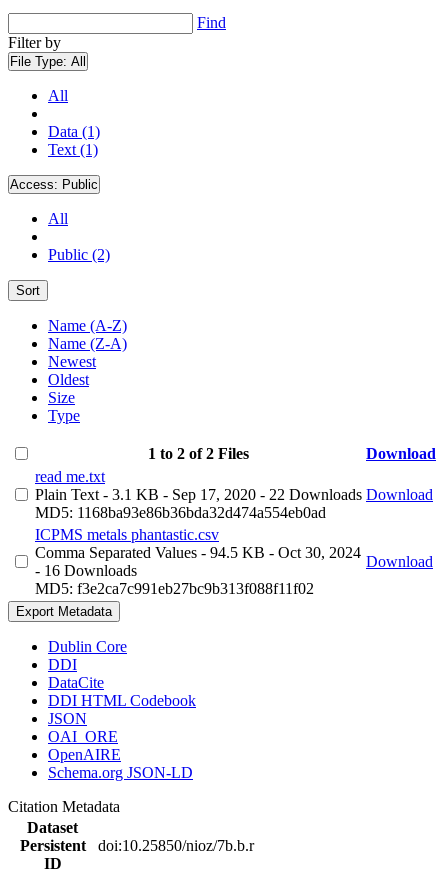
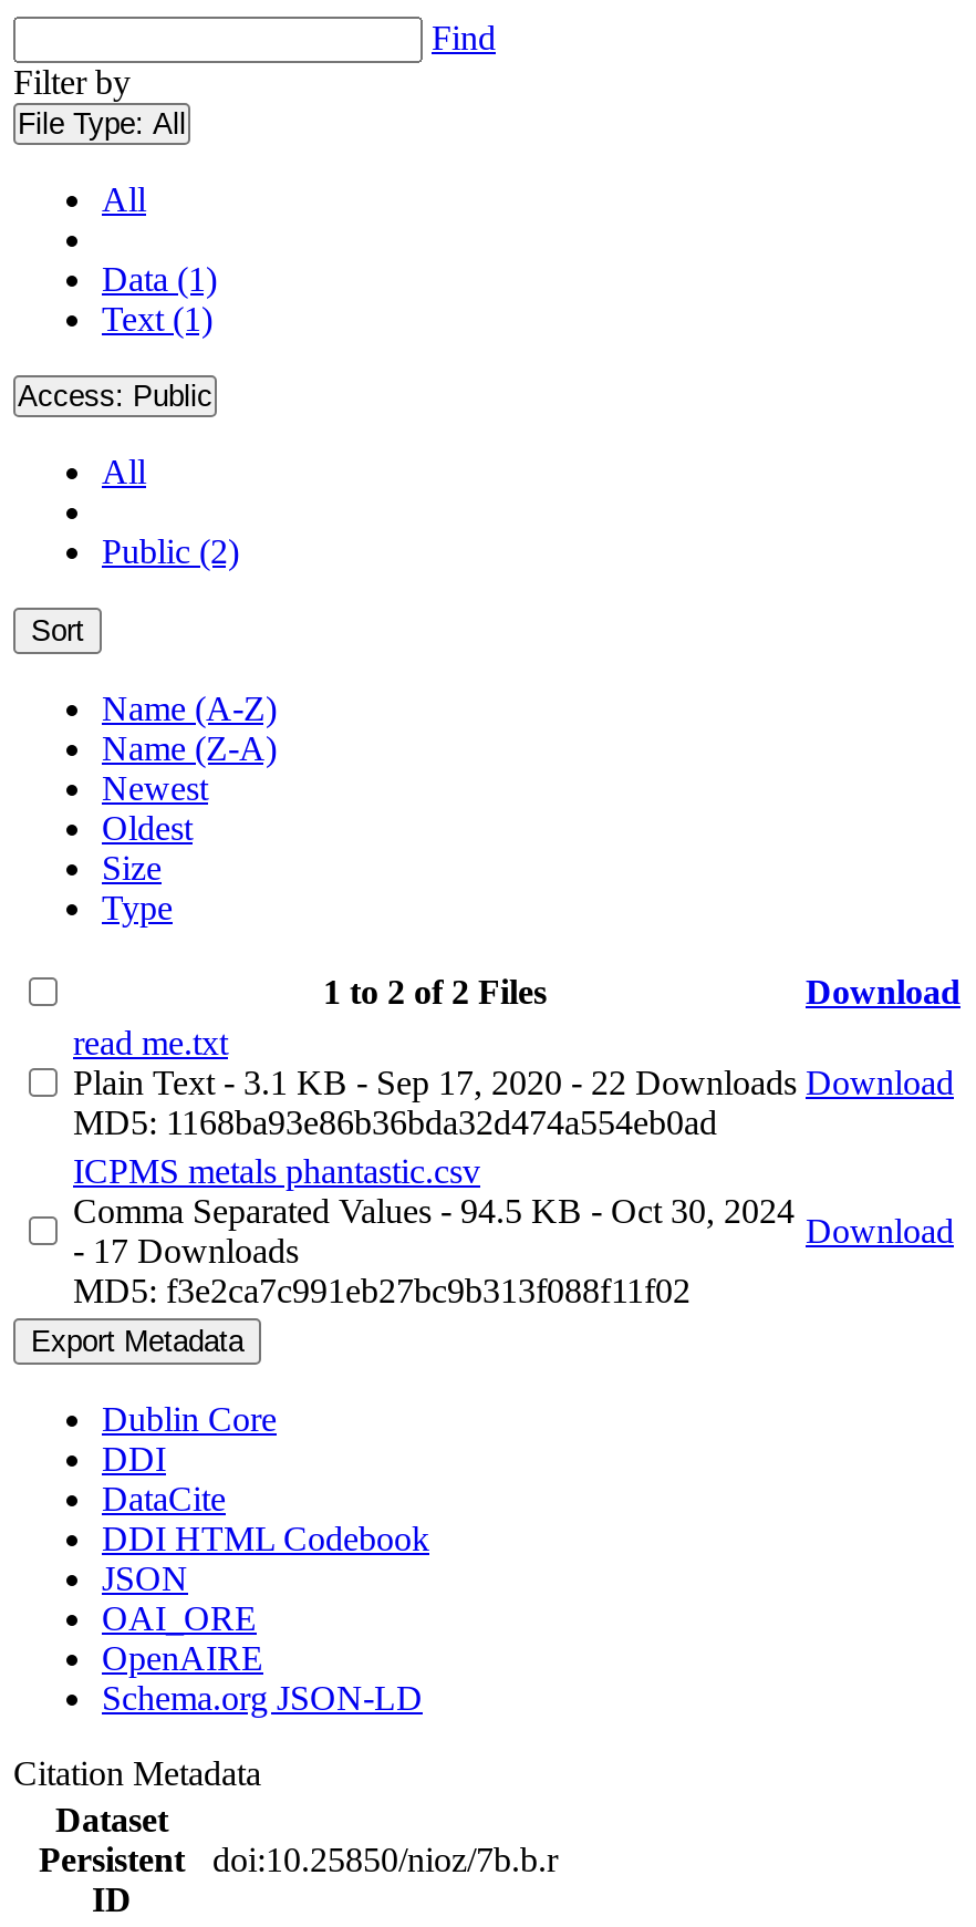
- - 16 Downloads
+ - 17 Downloads
